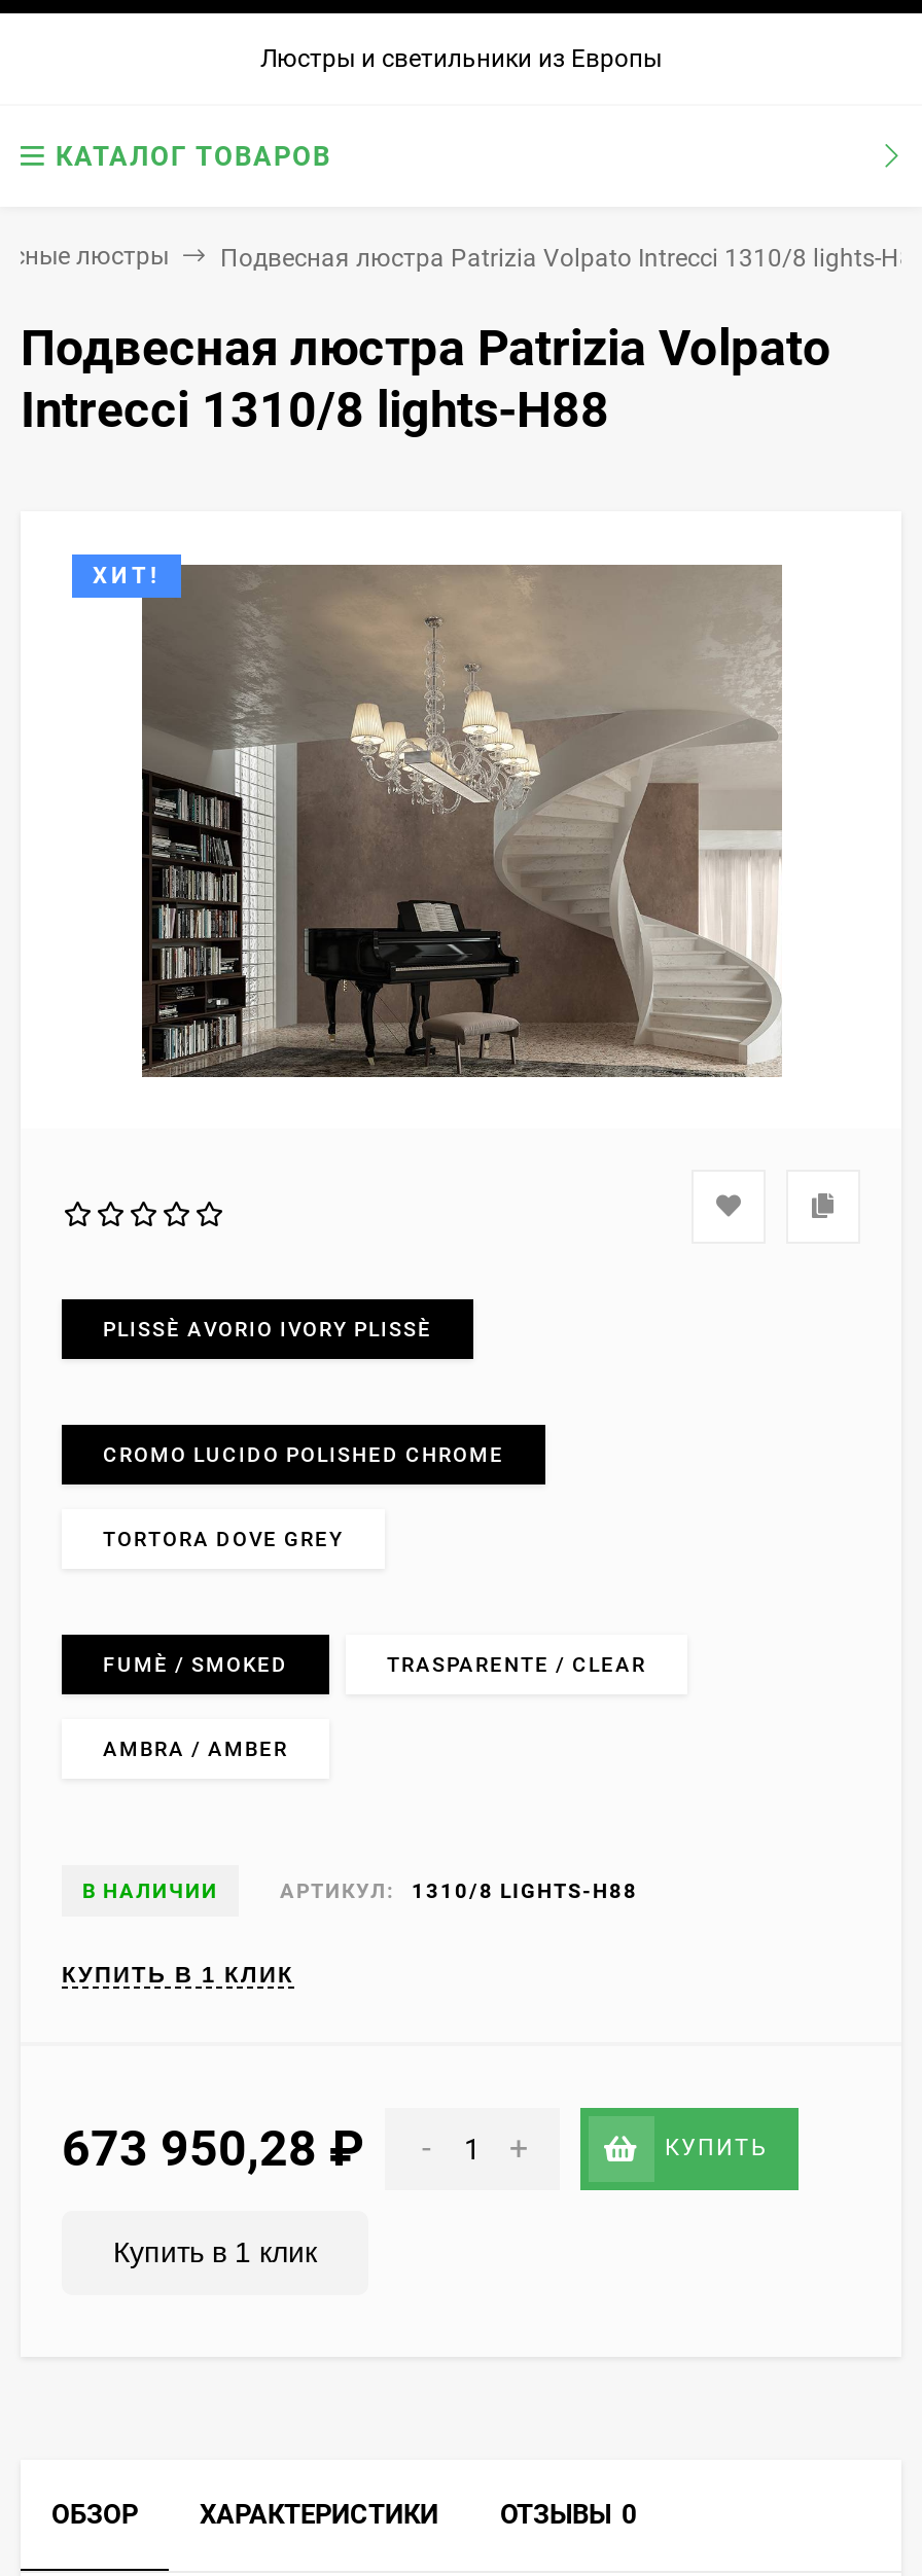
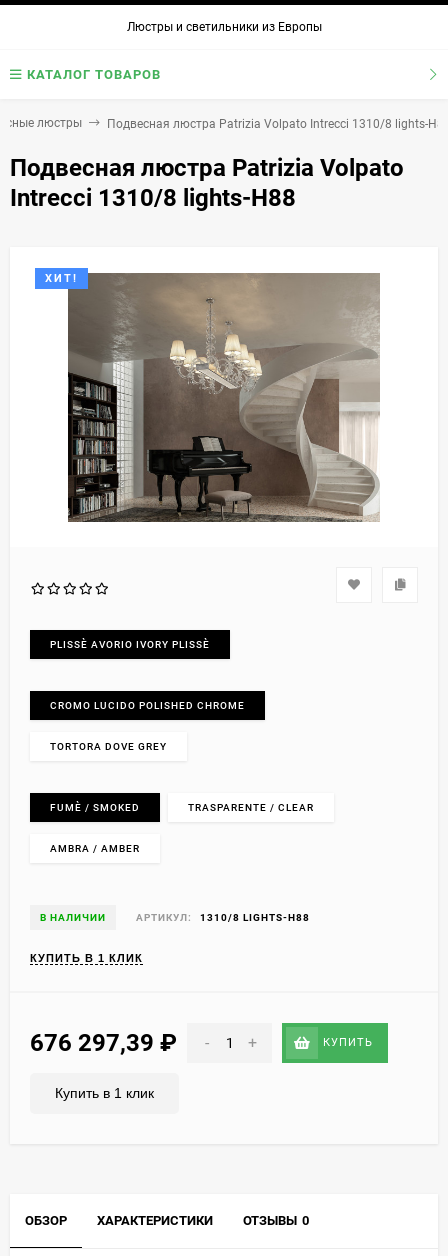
- 673 950,28 ₽
+ 676 297,39 ₽
